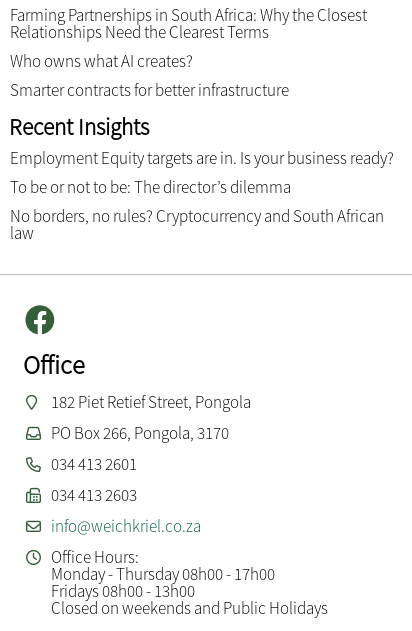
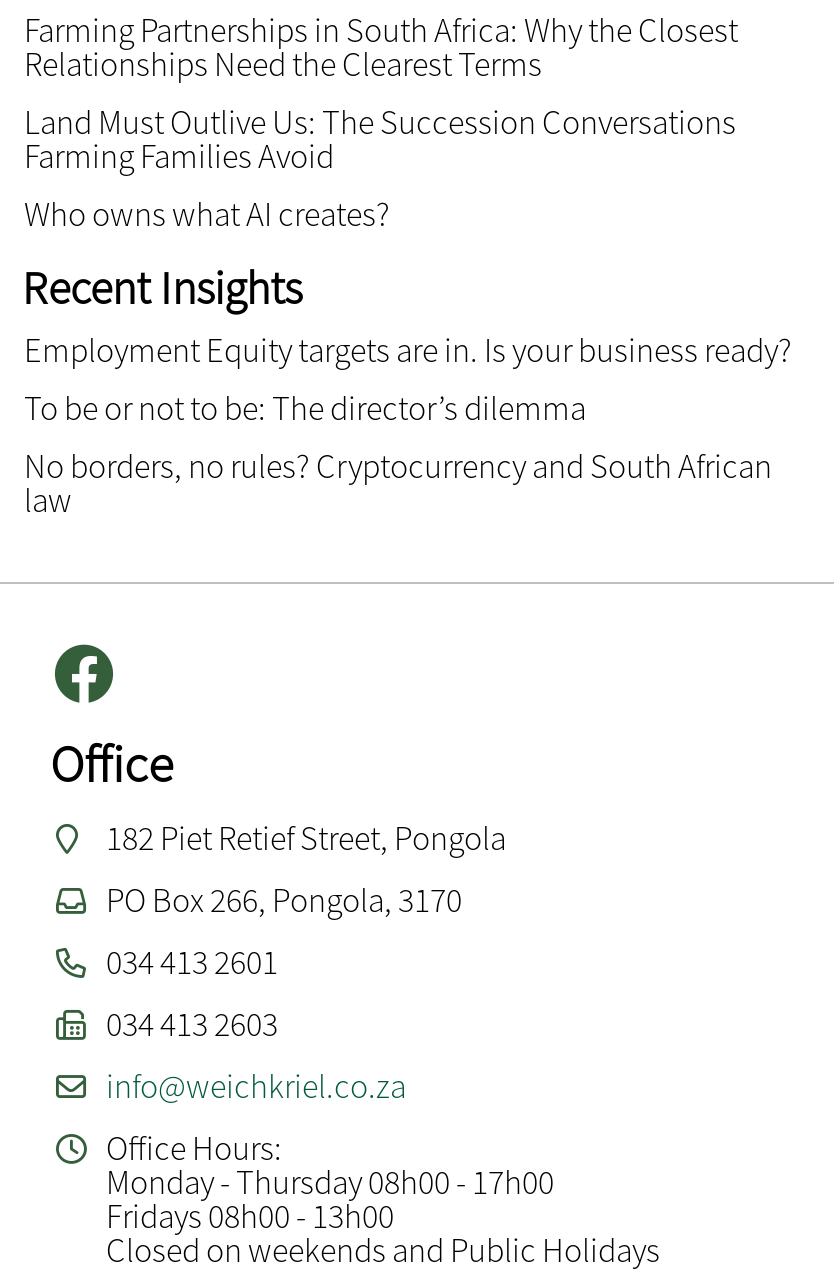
+ Land Must Outlive Us: The Succession Conversations
+ Farming Families Avoid

moved down: Who owns what AI creates?

- Smarter contracts for better infrastructure
